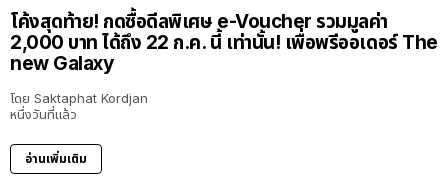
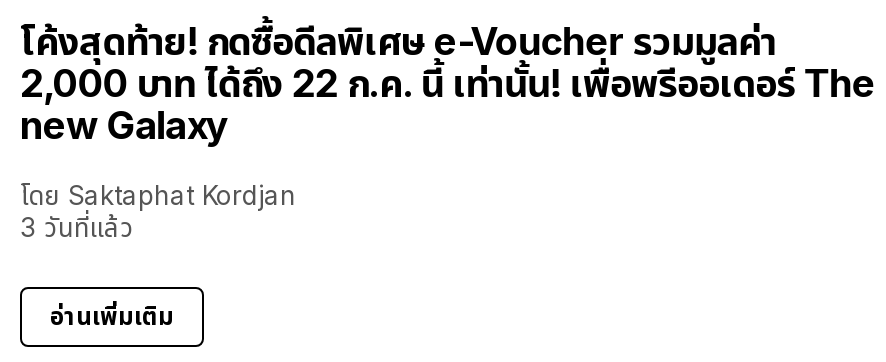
- หนึ่งวันที่แล้ว
+ 3 วันที่แล้ว
